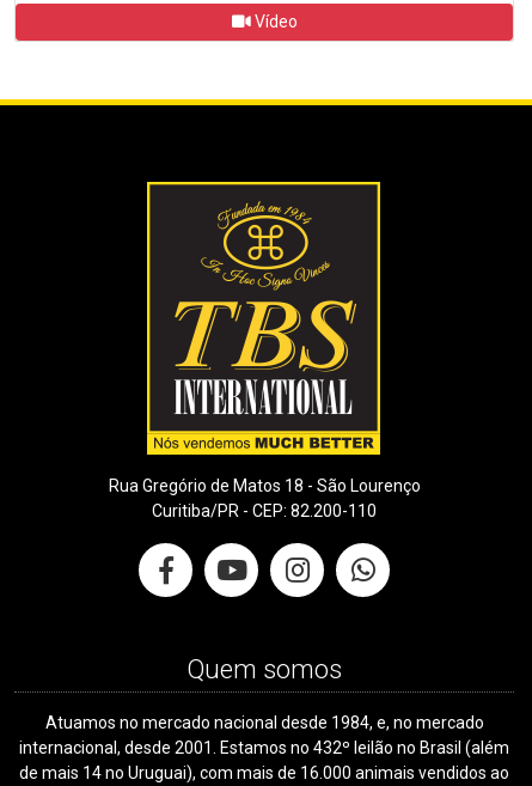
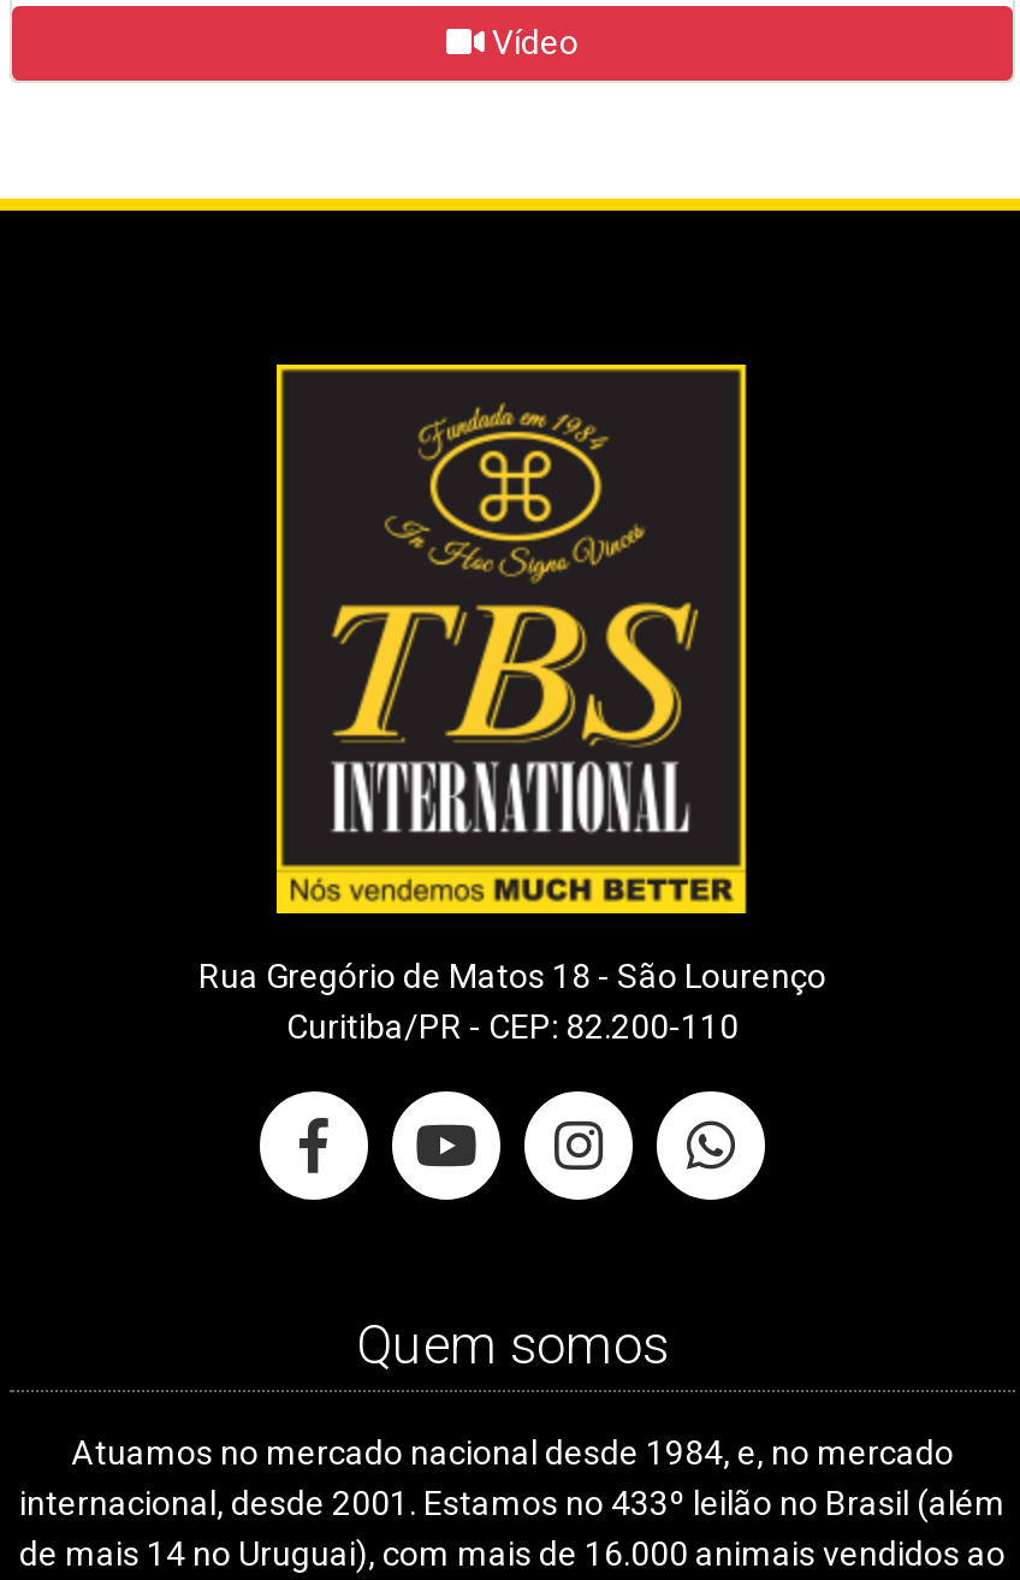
- internacional, desde 2001. Estamos no 432º leilão no Brasil (além
+ internacional, desde 2001. Estamos no 433º leilão no Brasil (além
